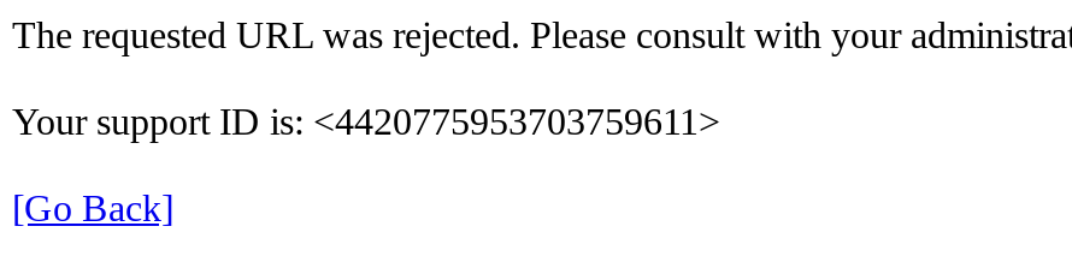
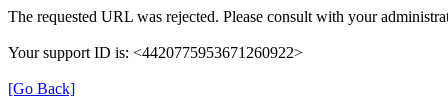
- Your support ID is: <4420775953703759611>
+ Your support ID is: <4420775953671260922>
